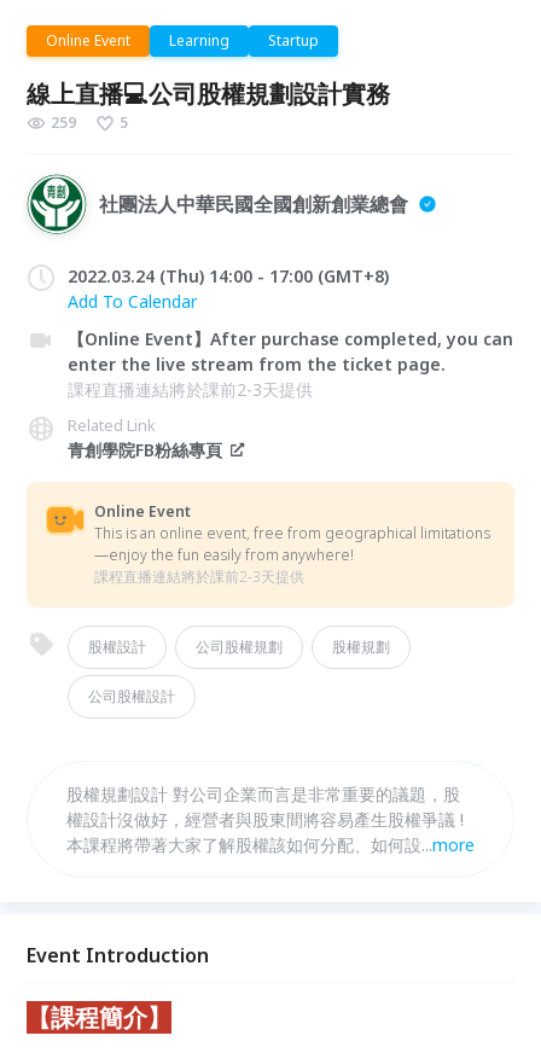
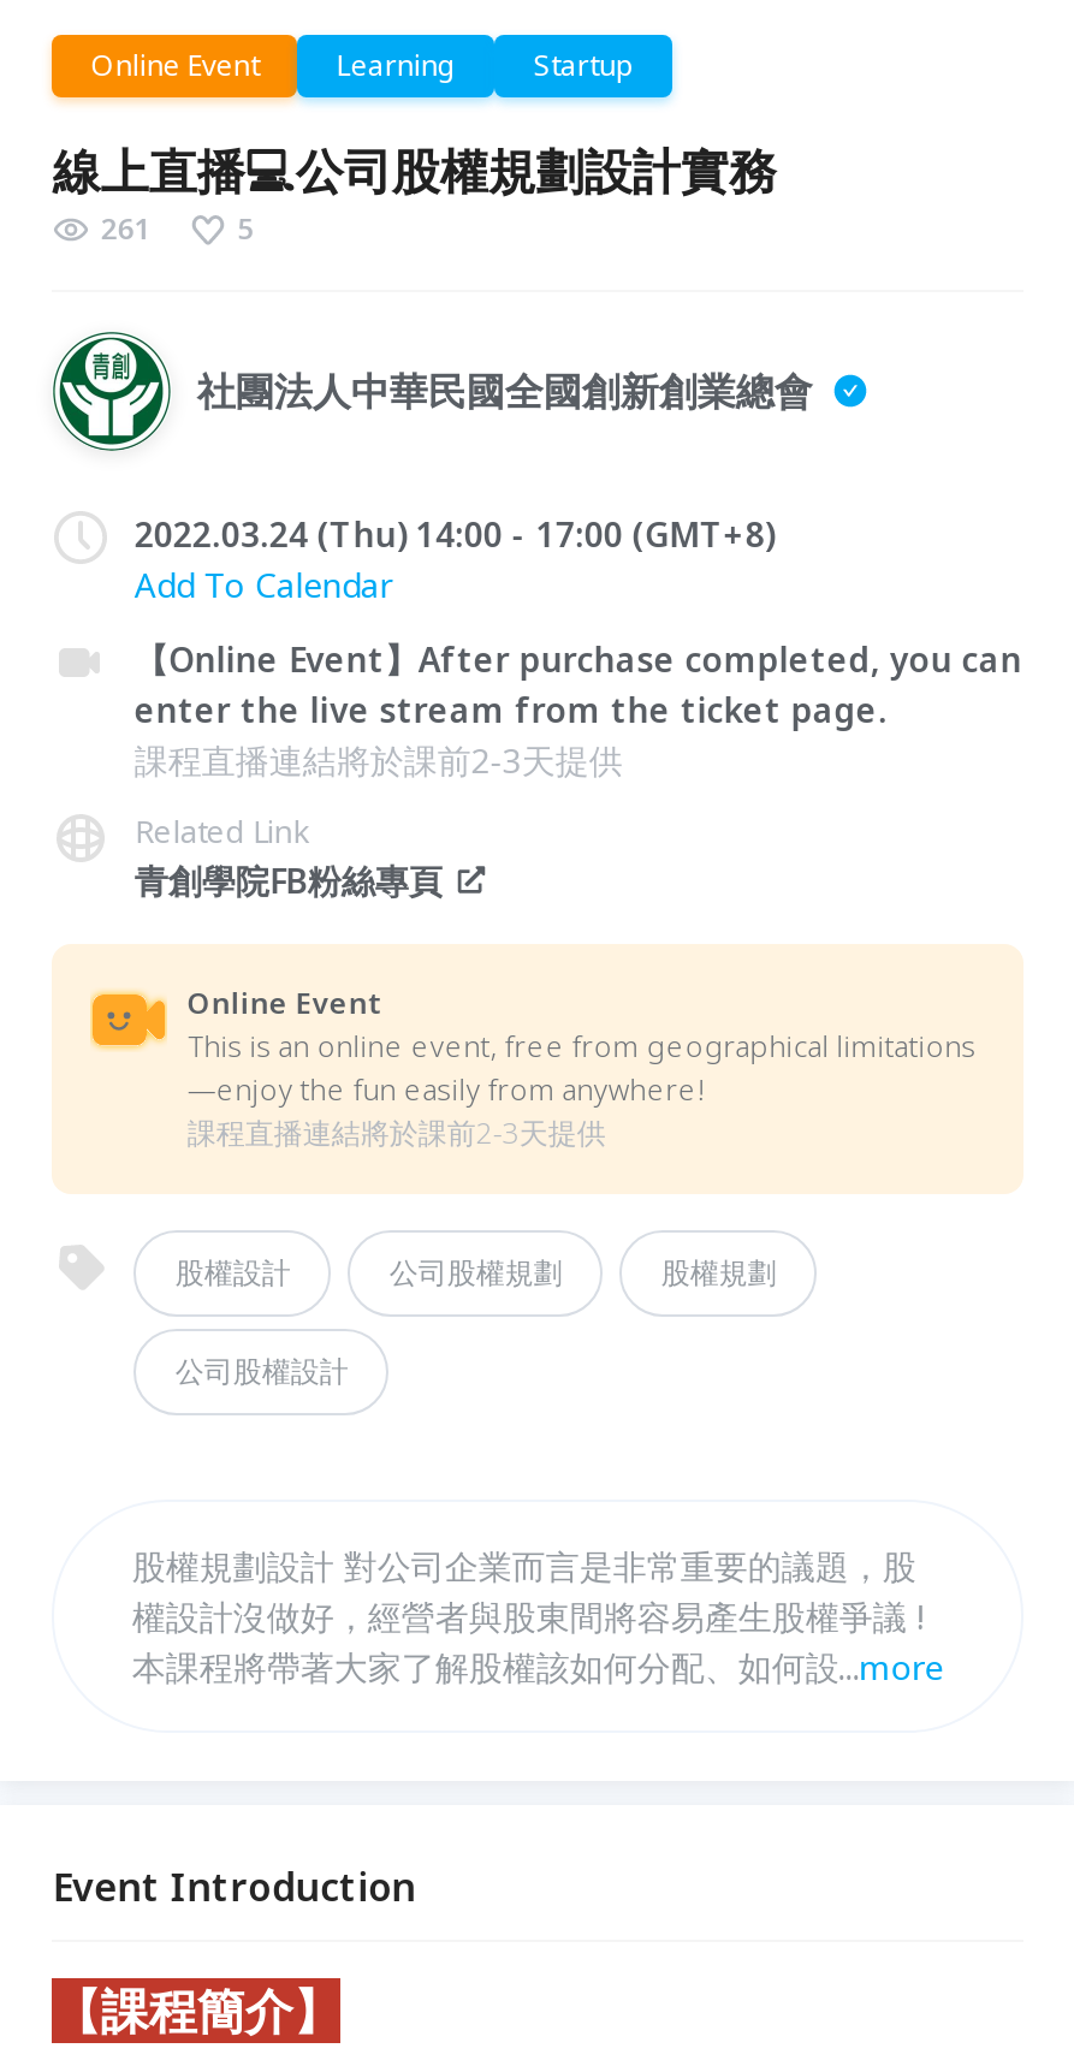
- 259
+ 261
